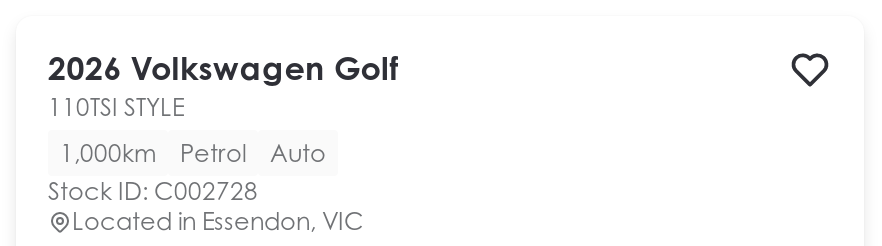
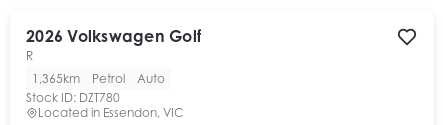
- 110TSI STYLE
+ R

- 1,000km Petrol Auto
+ 1,365km Petrol Auto

- Stock ID: C002728
+ Stock ID: DZT780
